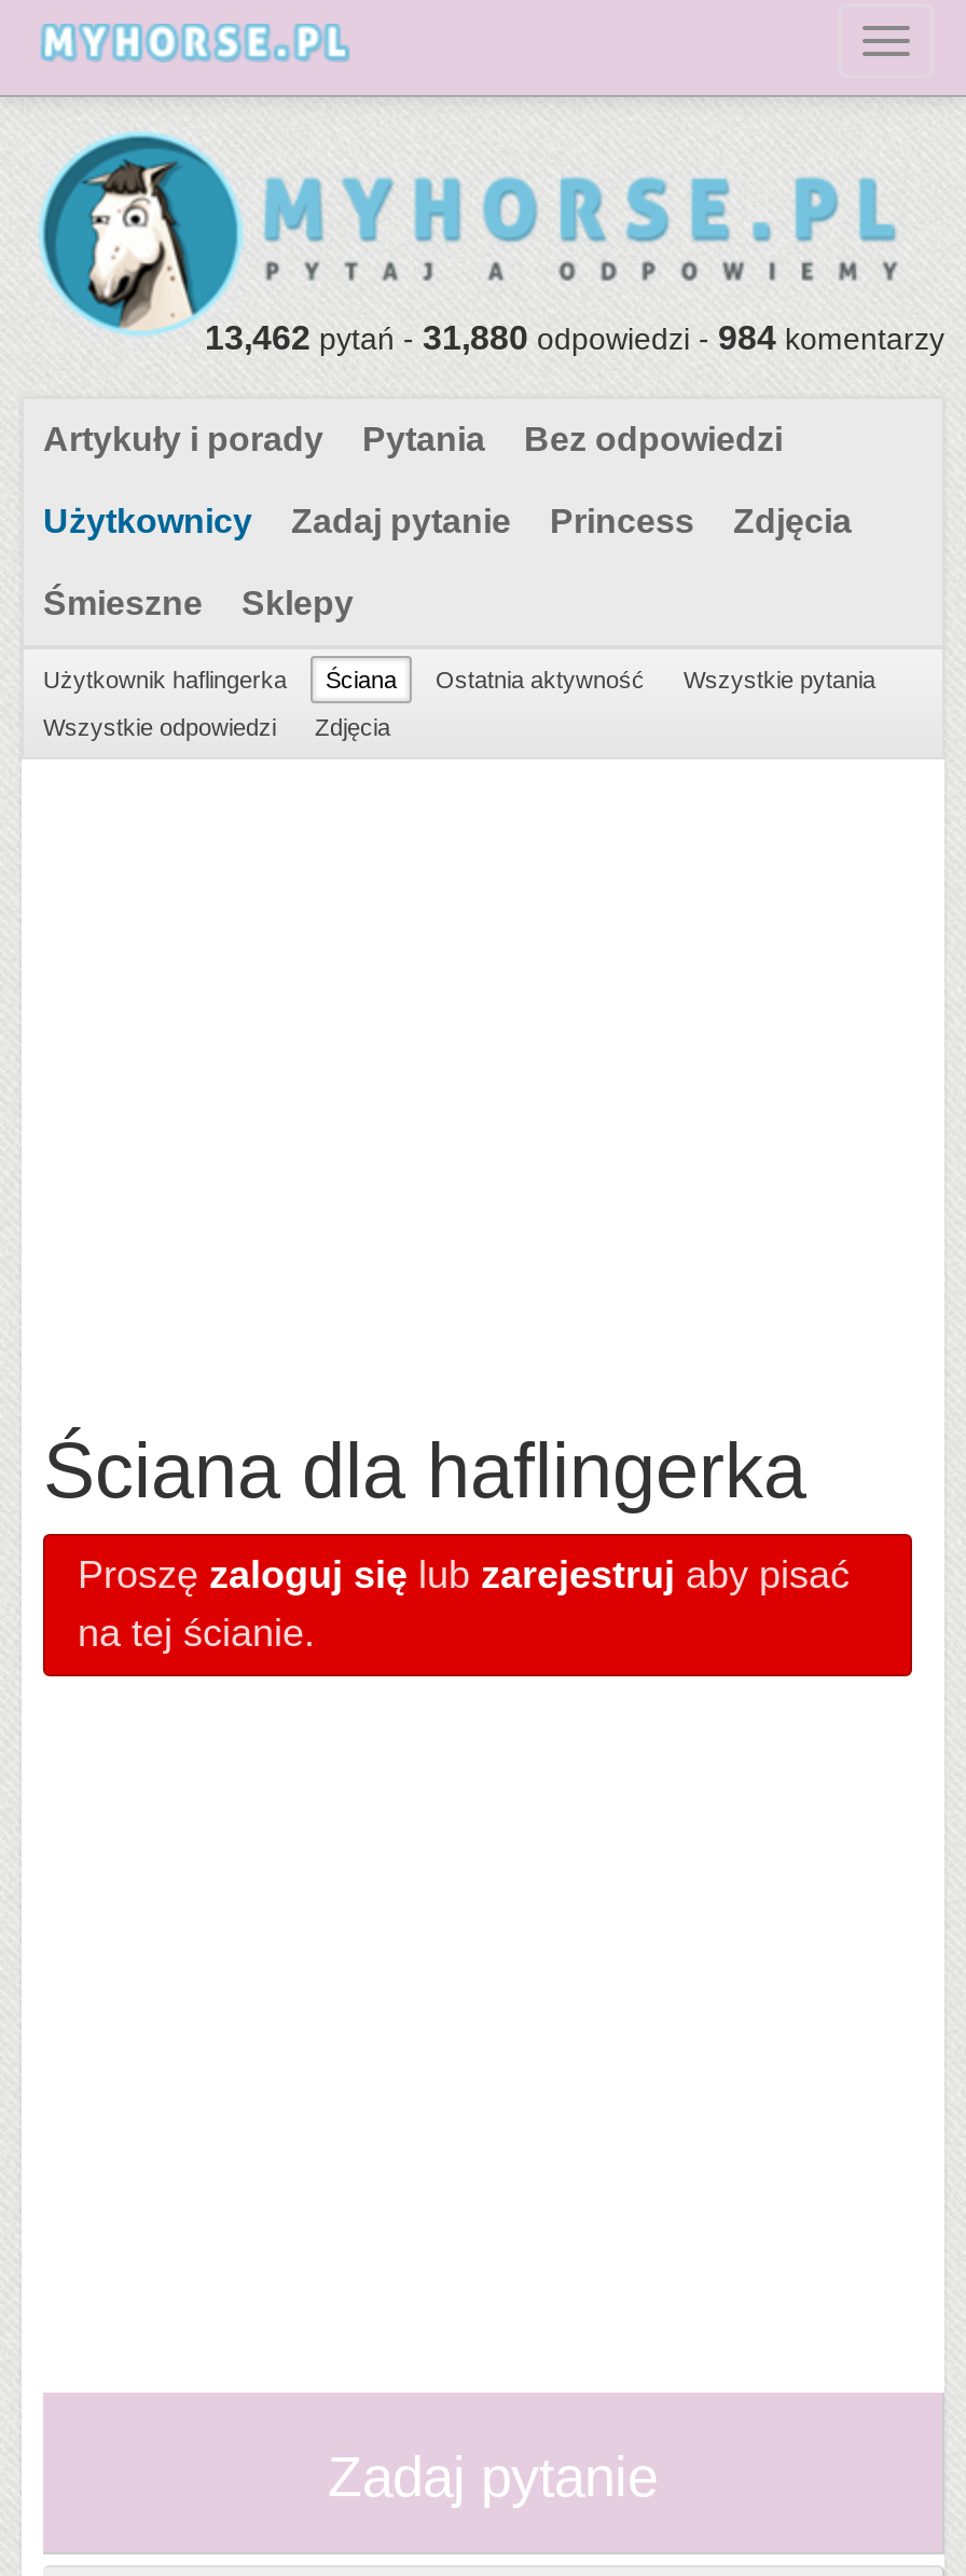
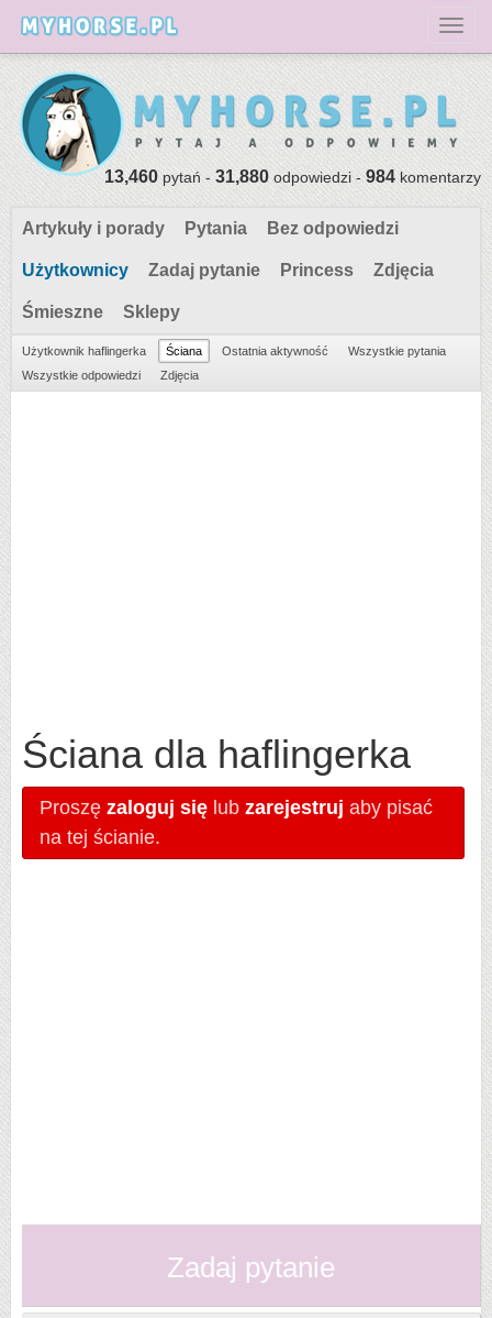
- 13,462 pytań - 31,880 odpowiedzi - 984 komentarzy
+ 13,460 pytań - 31,880 odpowiedzi - 984 komentarzy
